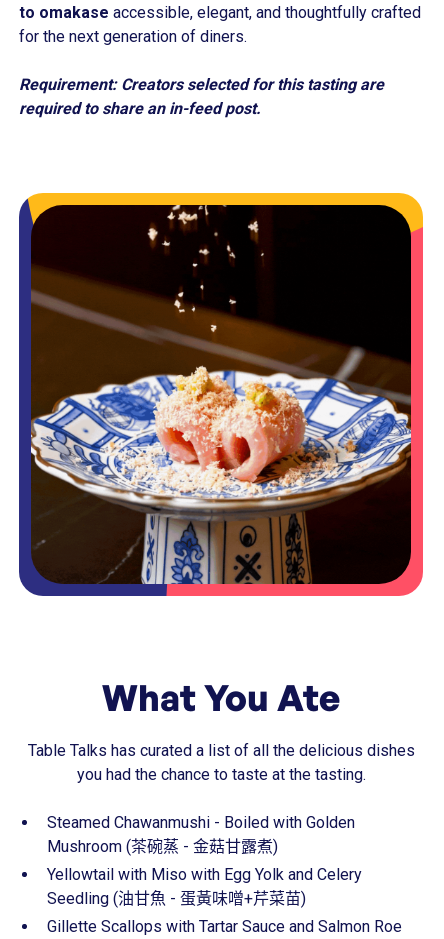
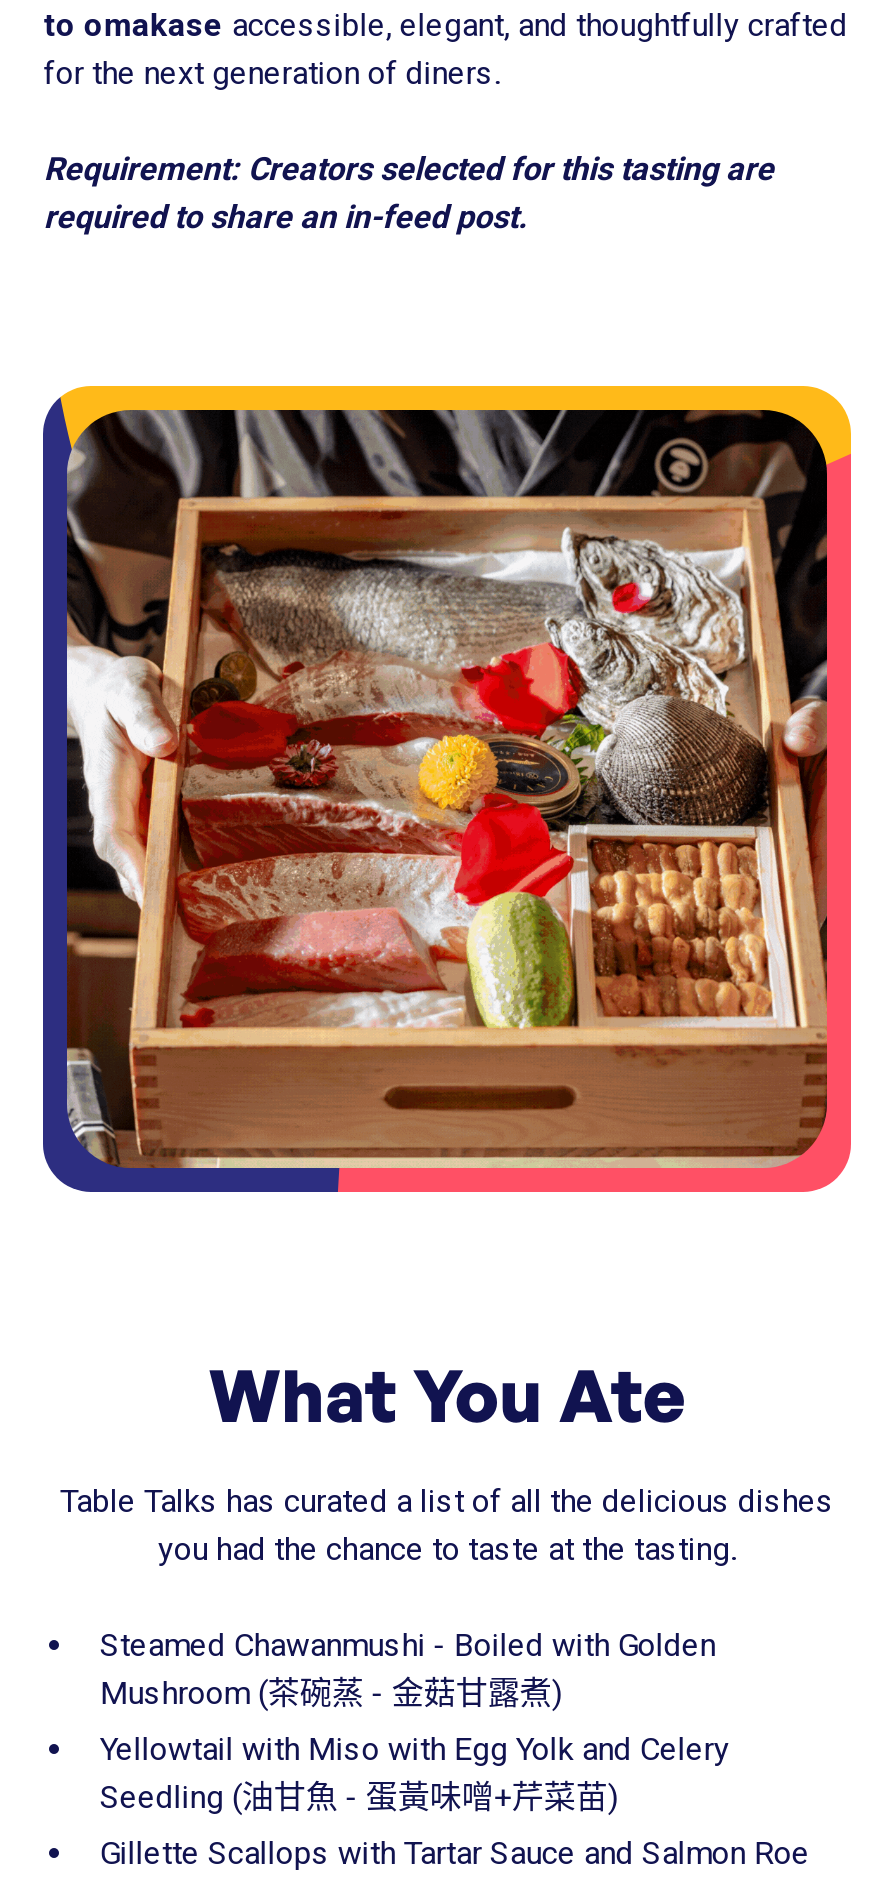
- [image]
+ [image]
